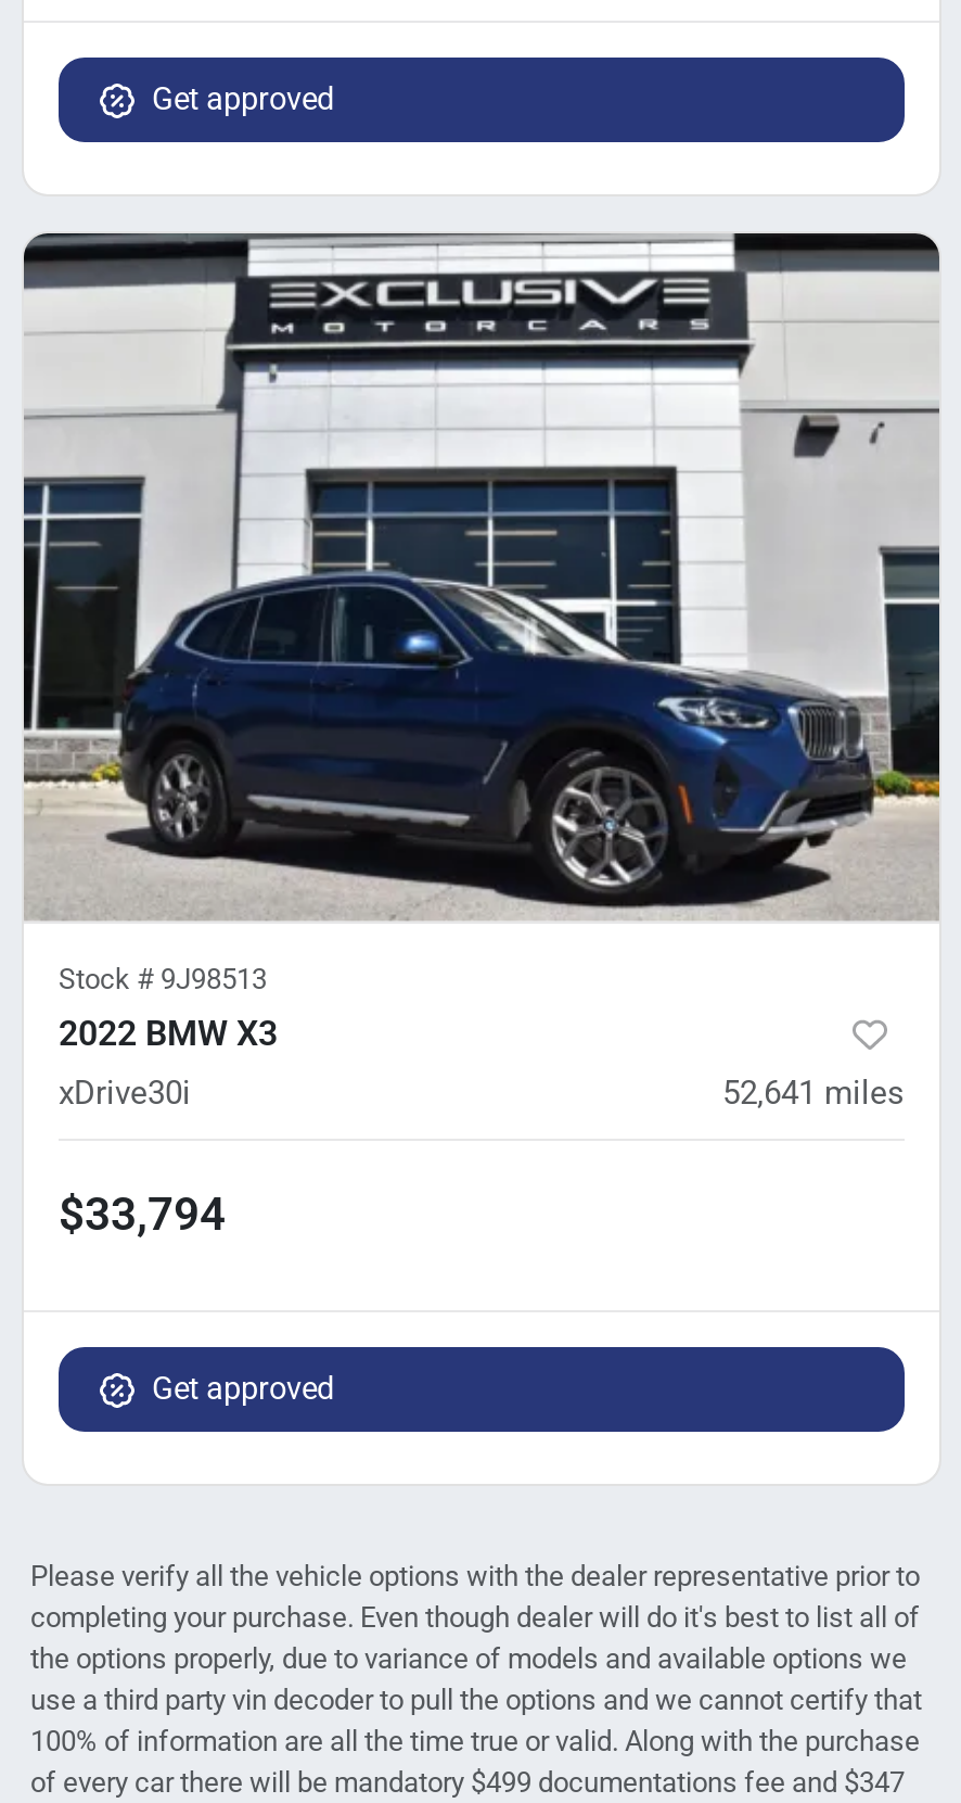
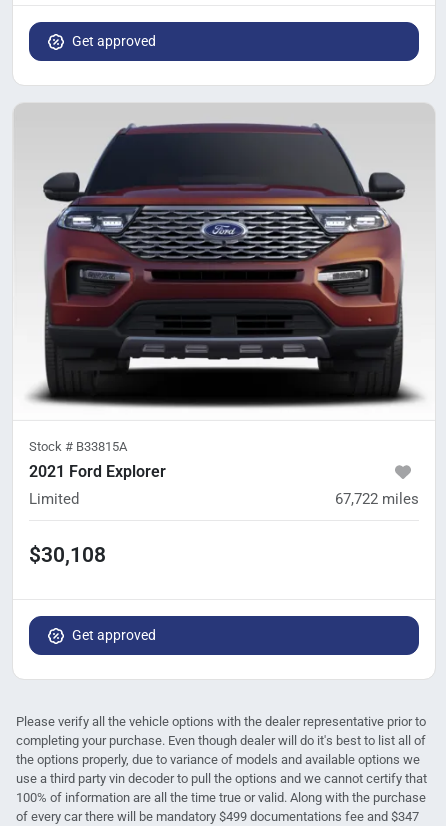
- [image]
- Stock #9J98513
- 2022 BMW X3
+ [image]
+ Stock #B33815A
+ 2021 Ford Explorer

- xDrive30i
- 52,641 miles
+ Limited
+ 67,722 miles

- $33,794
+ $30,108
